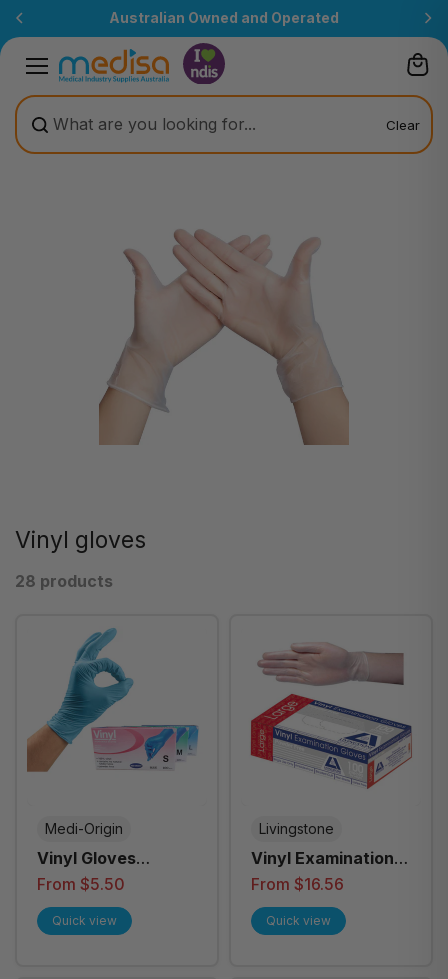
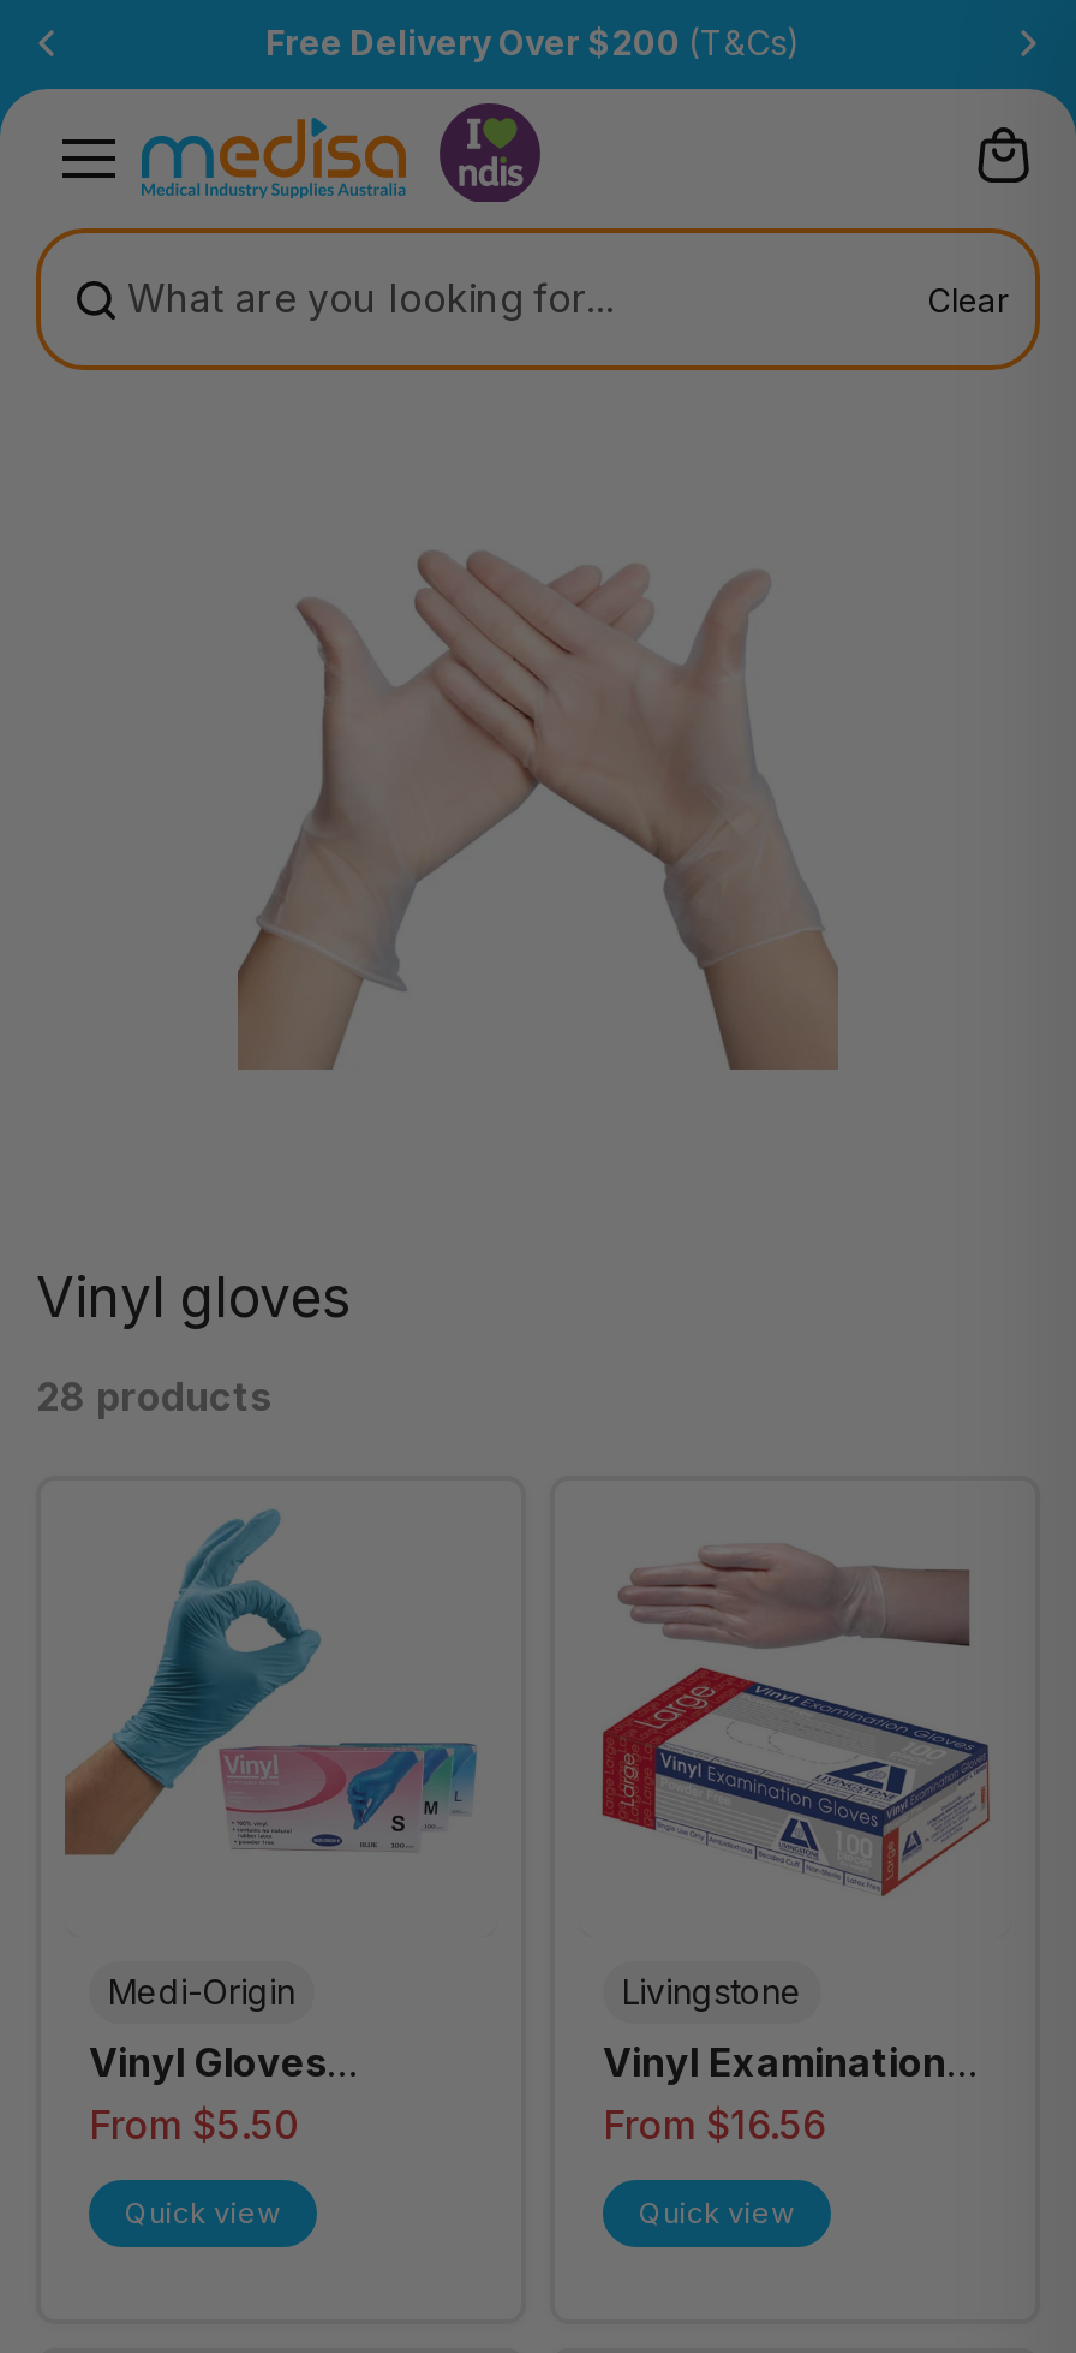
- Australian Owned and Operated
+ Free Delivery Over $200 (T&Cs)
